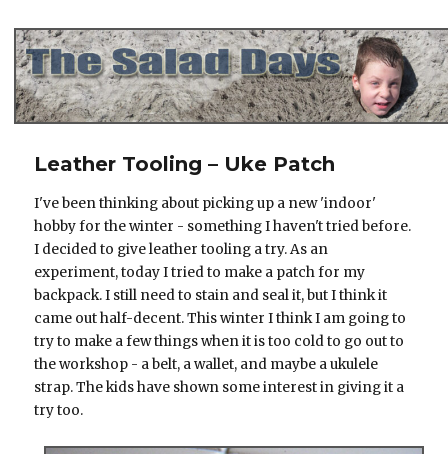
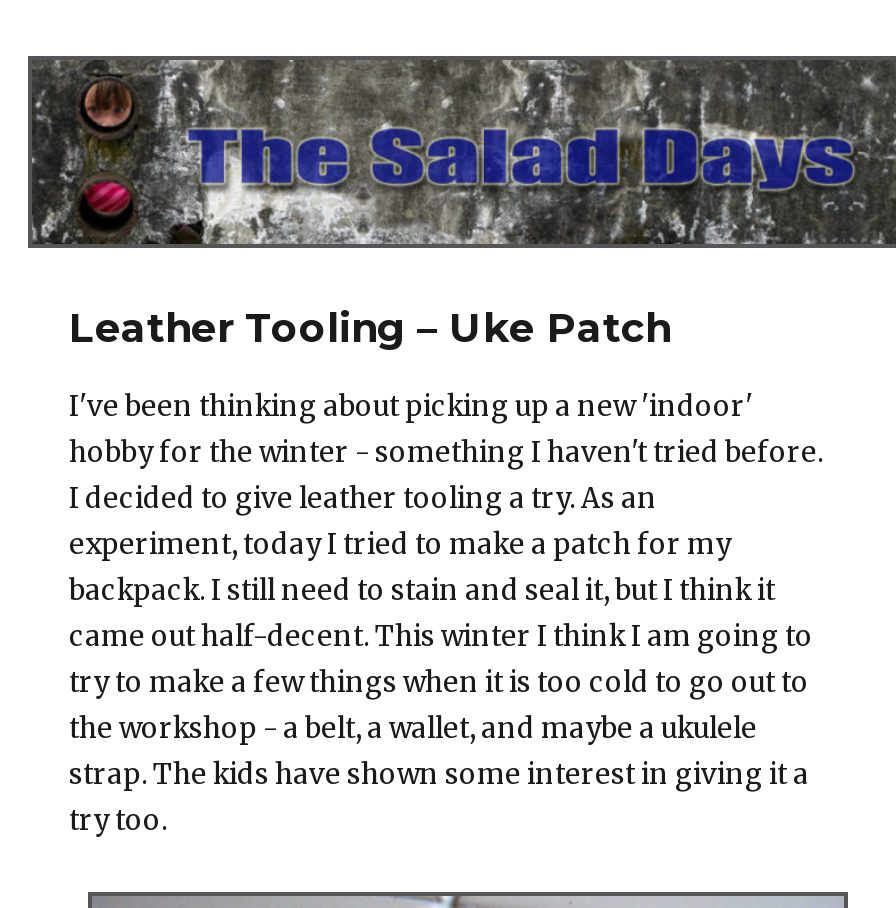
- [image]
+ [image]
